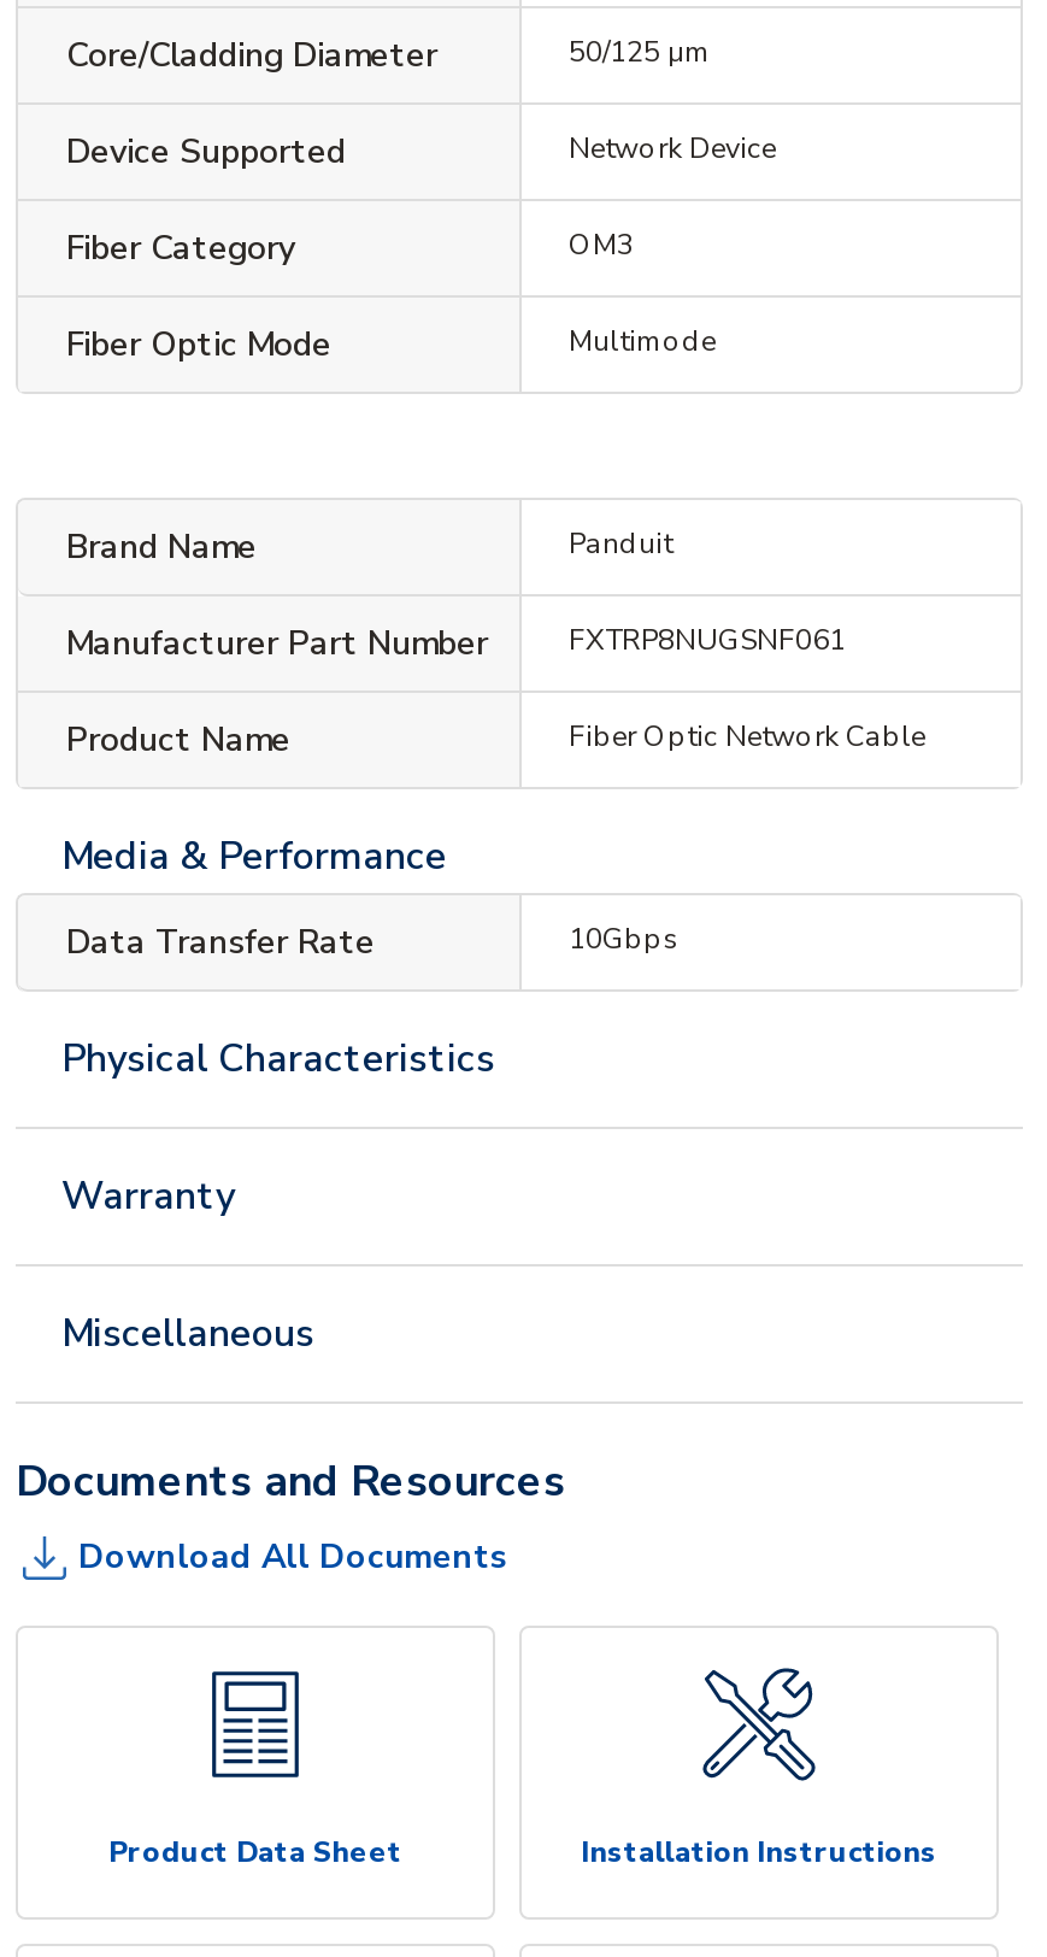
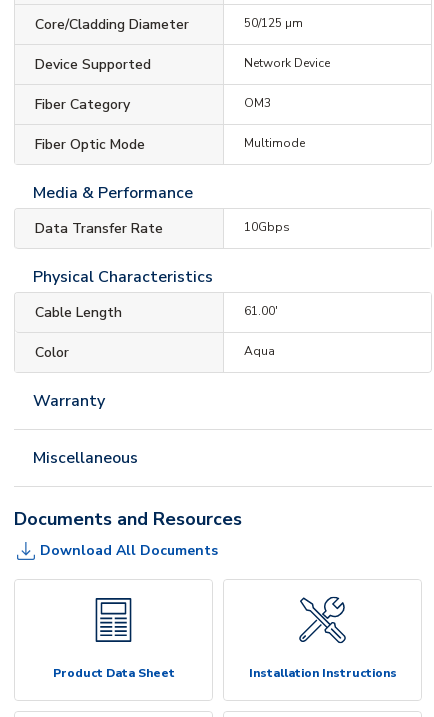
- Brand Name
- Panduit
- Manufacturer Part Number
- FXTRP8NUGSNF061
- Product Name
- Fiber Optic Network Cable

moved up: Media & Performance | Data Transfer Rate | 10Gbps | Physical Characteristics

+ Cable Length
+ 61.00'
+ Color
+ Aqua
